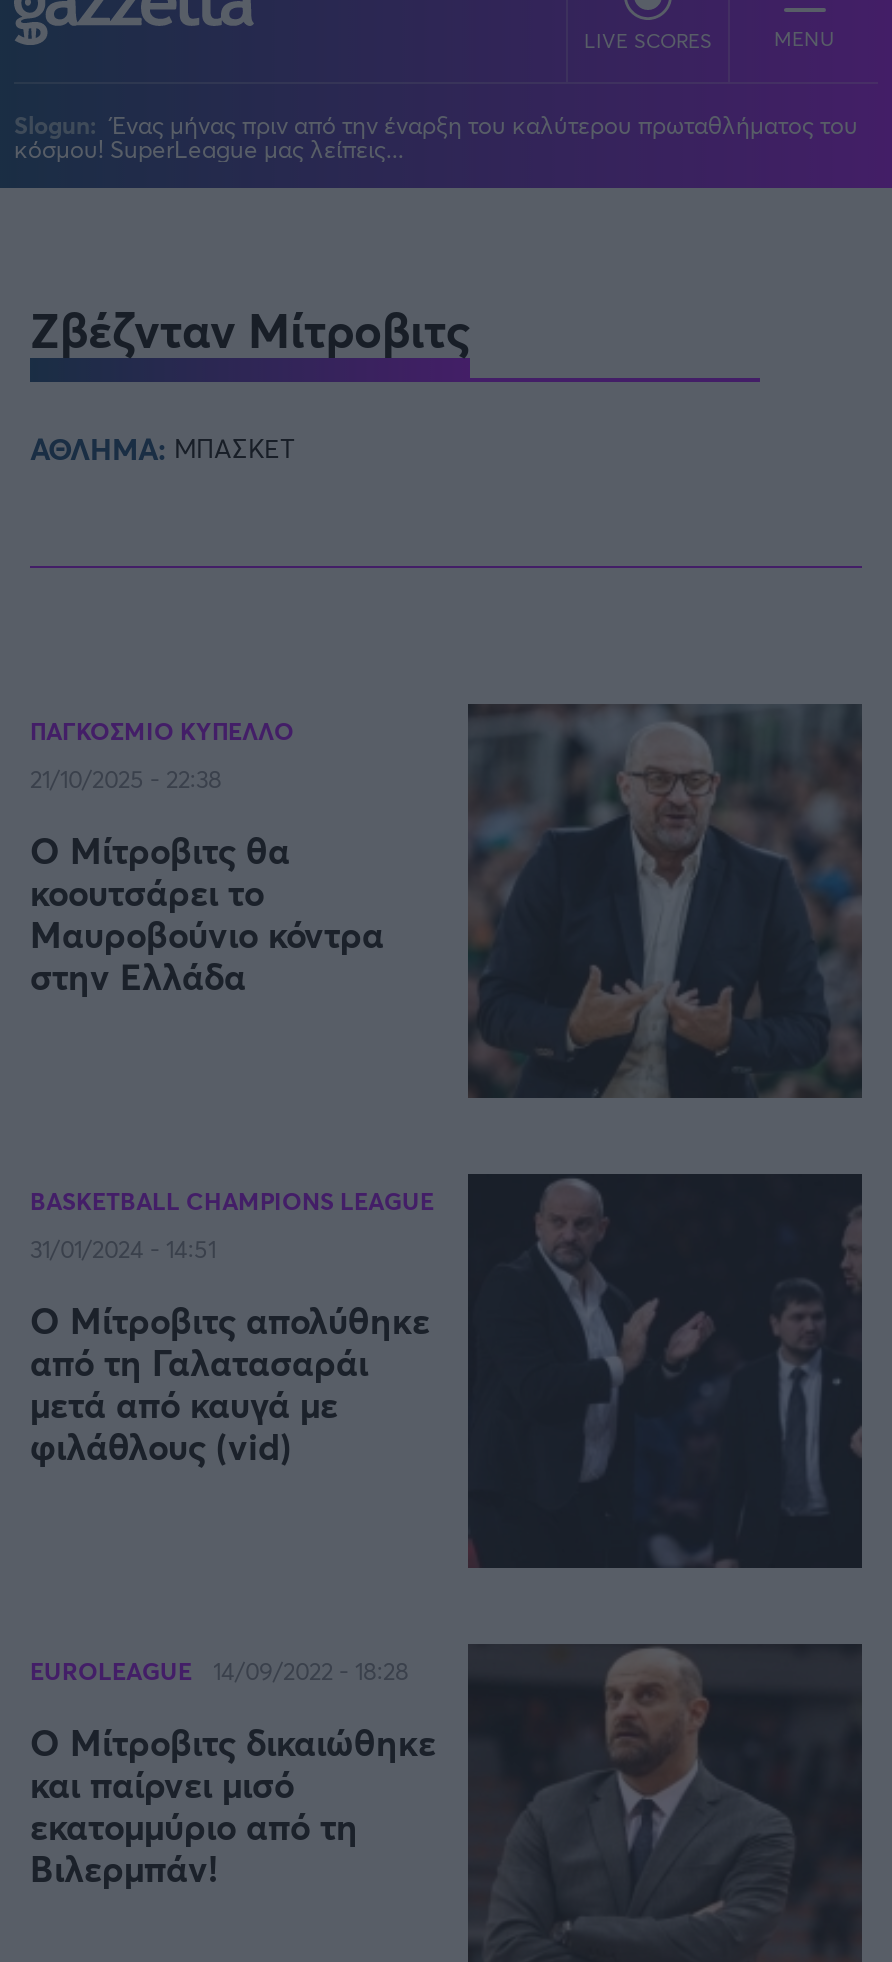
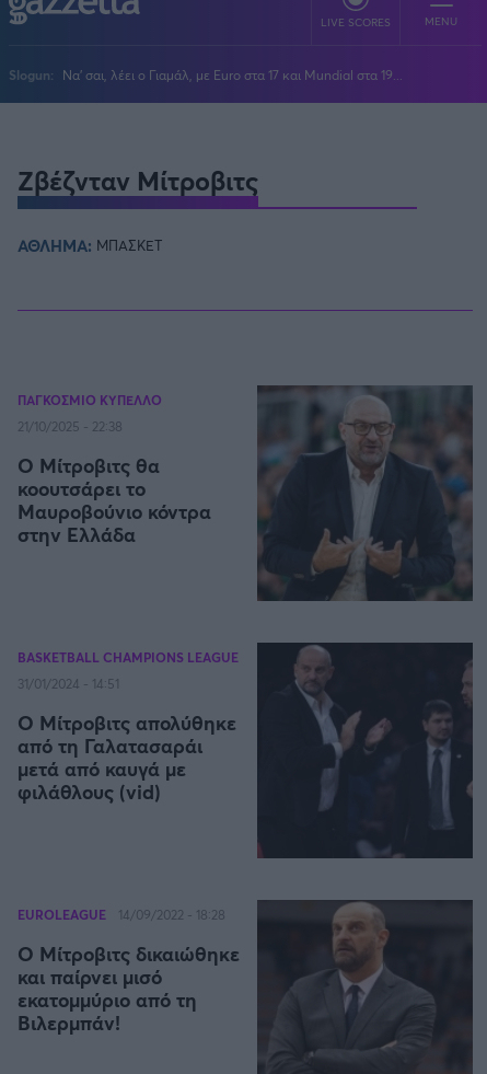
- Slogun: Ένας μήνας πριν από την έναρξη του καλύτερου πρωταθλήματος του
- κόσμου! SuperLeague μας λείπεις...
+ Slogun: Να' σαι, λέει ο Γιαμάλ, με Euro στα 17 και Mundial στα 19...
